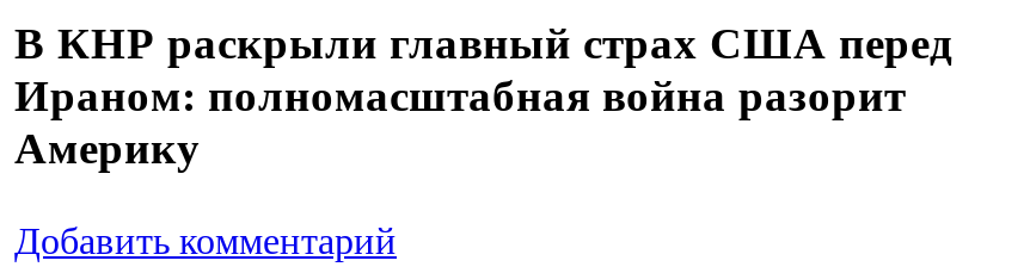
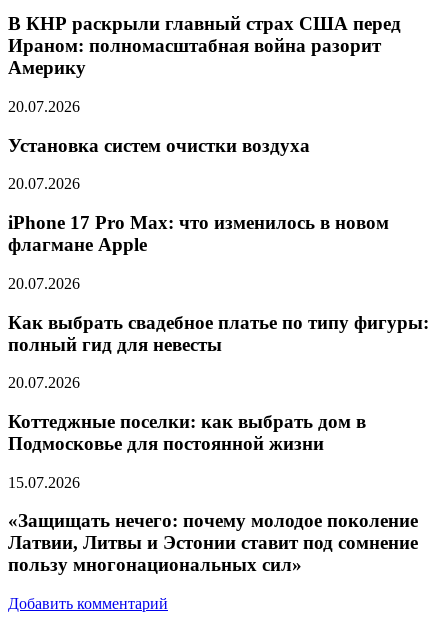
+ 20.07.2026
+ Установка систем очистки воздуха
+ 20.07.2026
+ iPhone 17 Pro Max: что изменилось в новом
+ флагмане Apple
+ 20.07.2026
+ Как выбрать свадебное платье по типу фигуры:
+ полный гид для невесты
+ 20.07.2026
+ Коттеджные поселки: как выбрать дом в
+ Подмосковье для постоянной жизни
+ 15.07.2026
+ «Защищать нечего: почему молодое поколение
+ Латвии, Литвы и Эстонии ставит под сомнение
+ пользу многонациональных сил»
